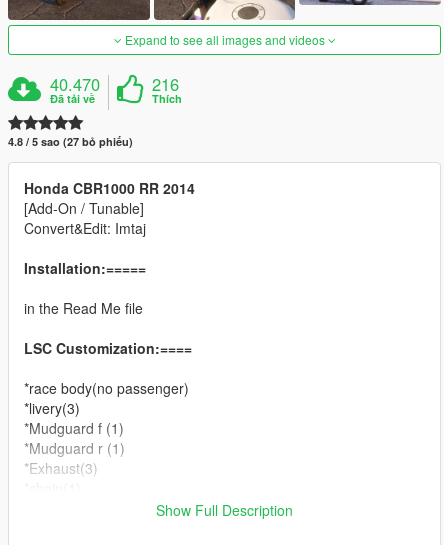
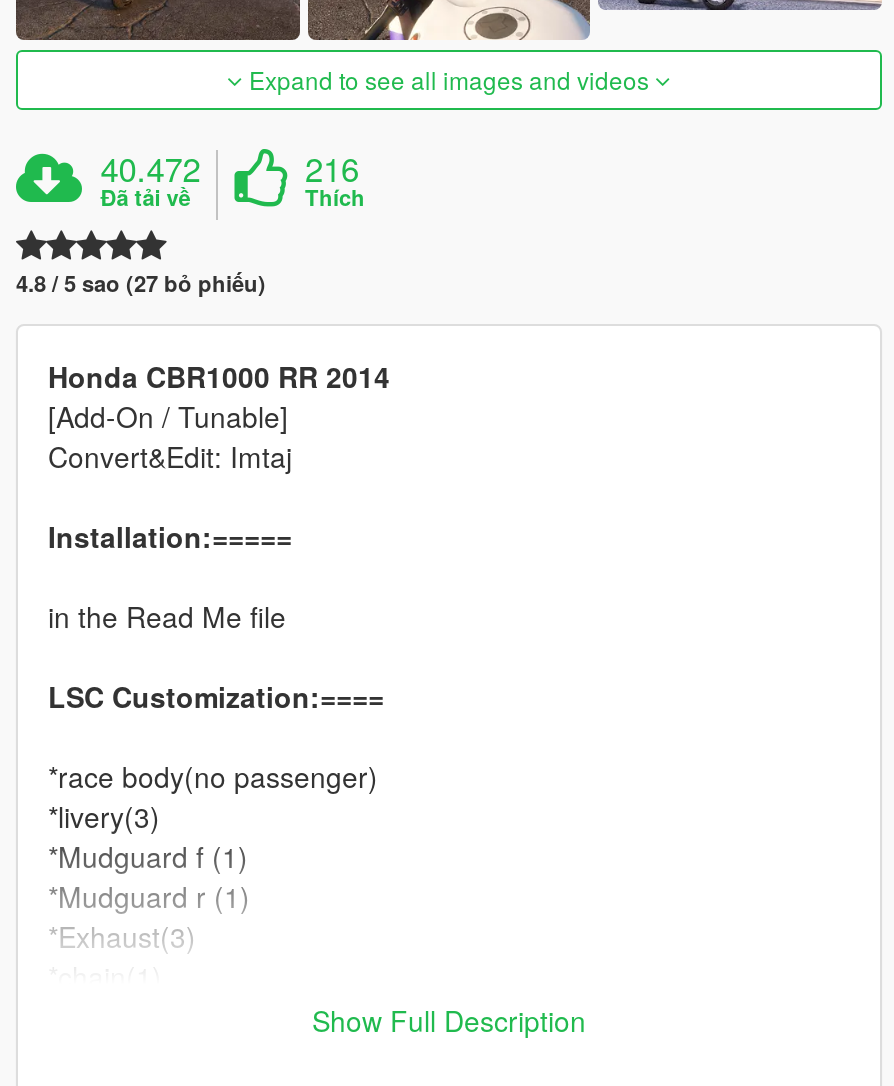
- 40.470
+ 40.472
